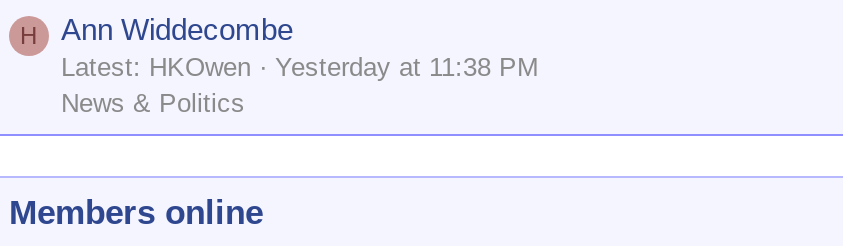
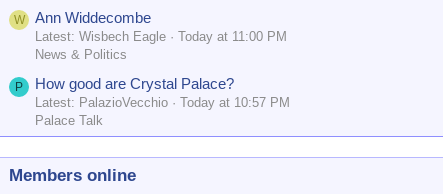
- H
+ W

- Latest: HKOwen
- Yesterday at 11:38 PM
+ Latest: Wisbech Eagle
+ Today at 11:00 PM

+ P
+ How good are Crystal Palace?
+ Latest: PalazioVecchio
+ Today at 10:57 PM
+ Palace Talk
